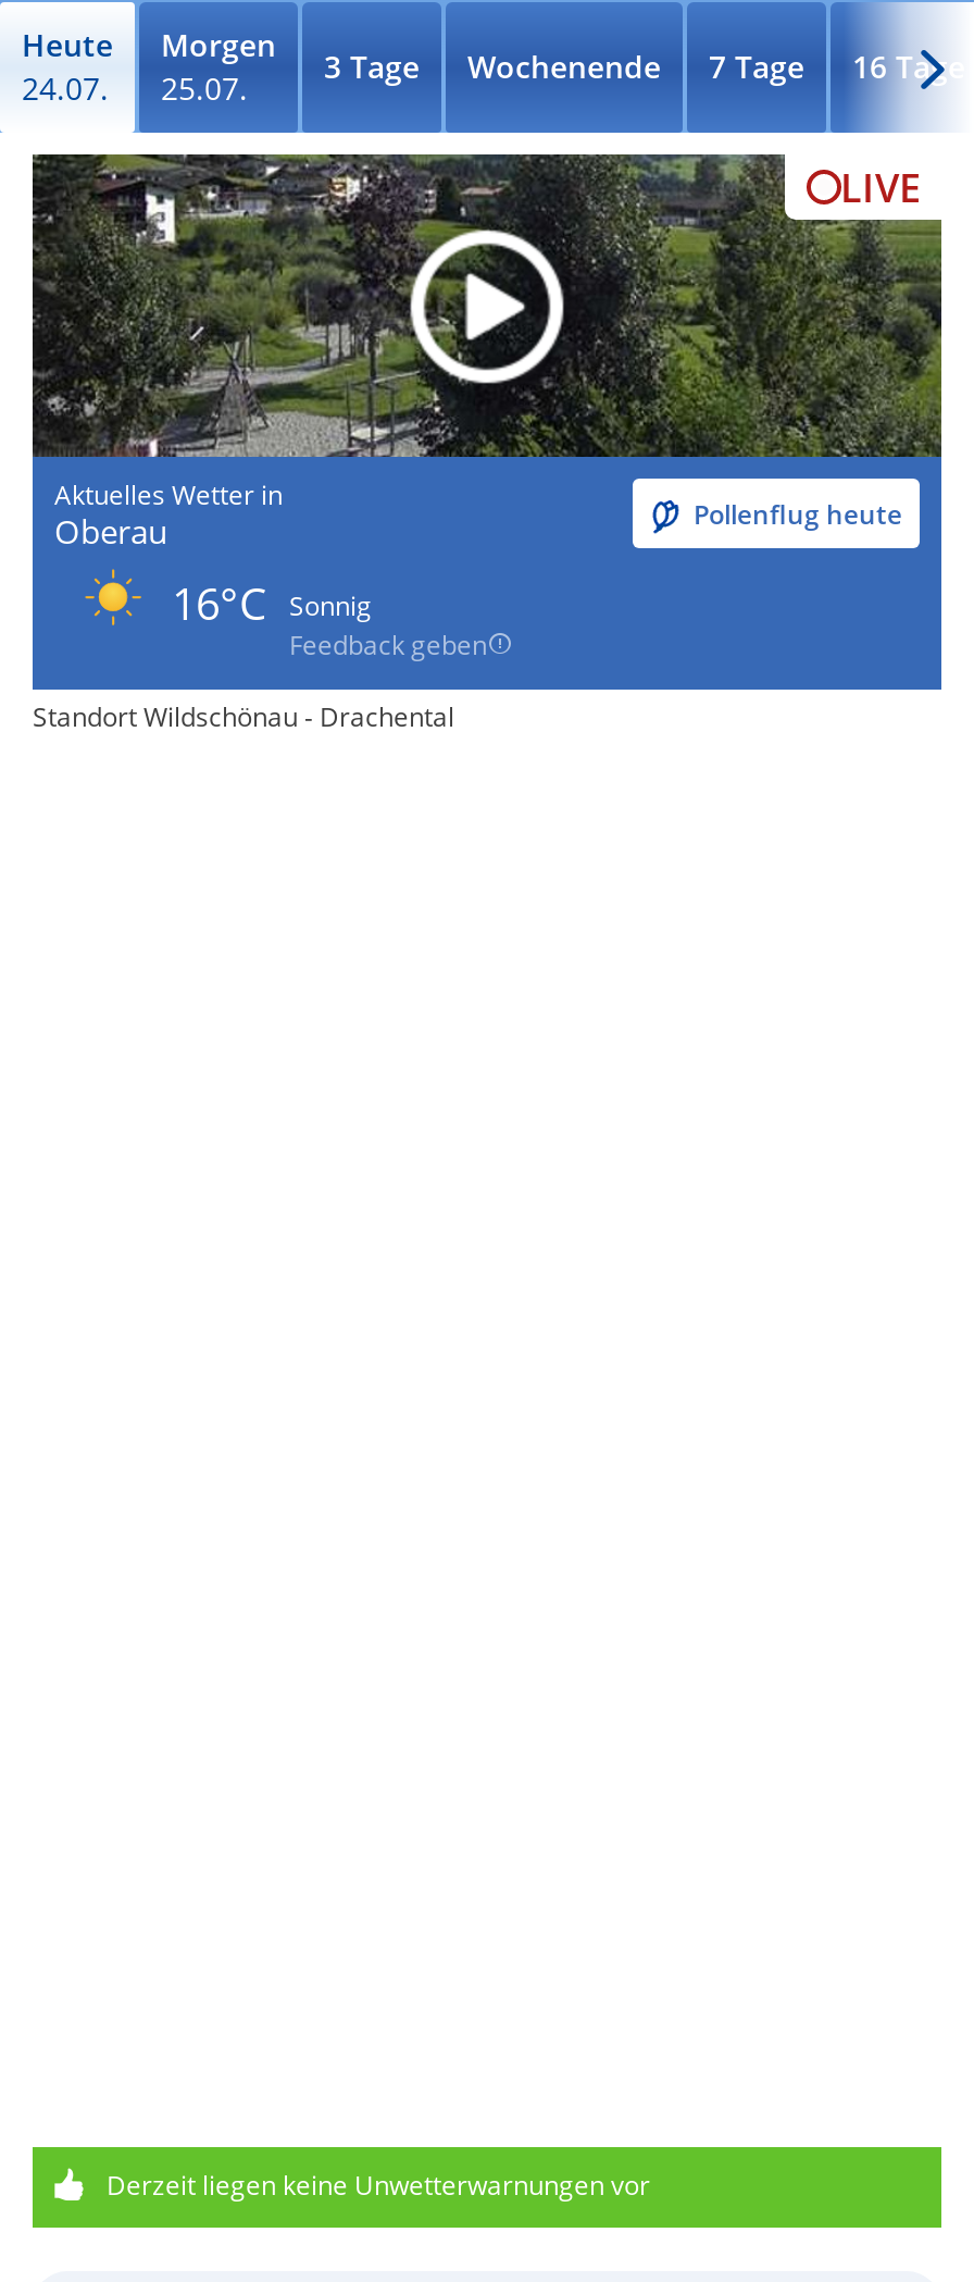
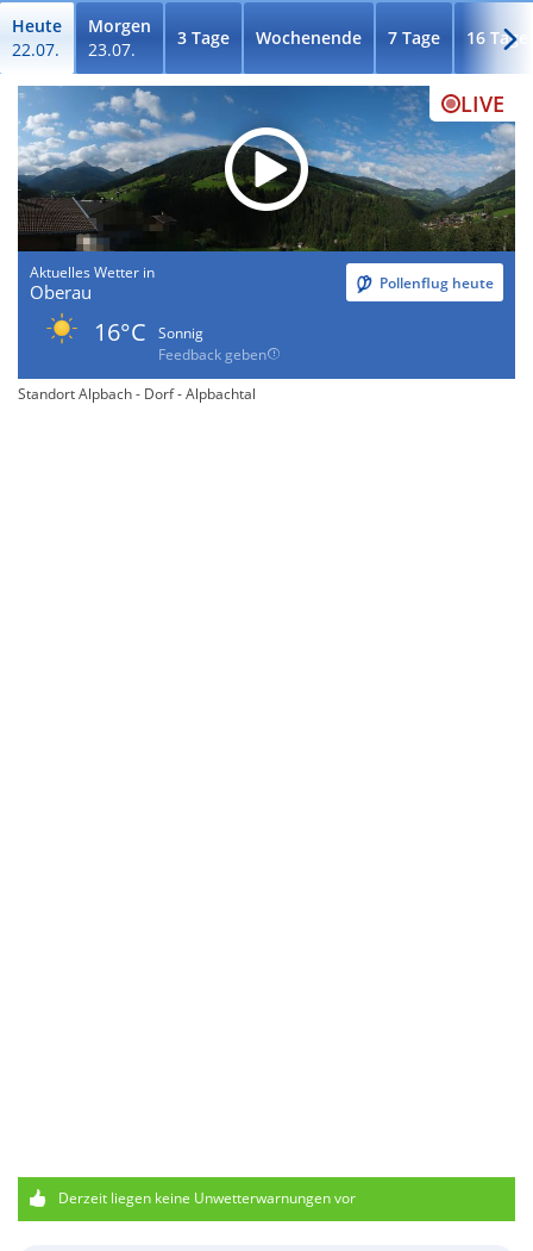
- 24.07.
+ 22.07.

- 25.07.
+ 23.07.

- [image]
+ [image]

- Standort Wildschönau - Drachental
+ Standort Alpbach - Dorf - Alpbachtal
